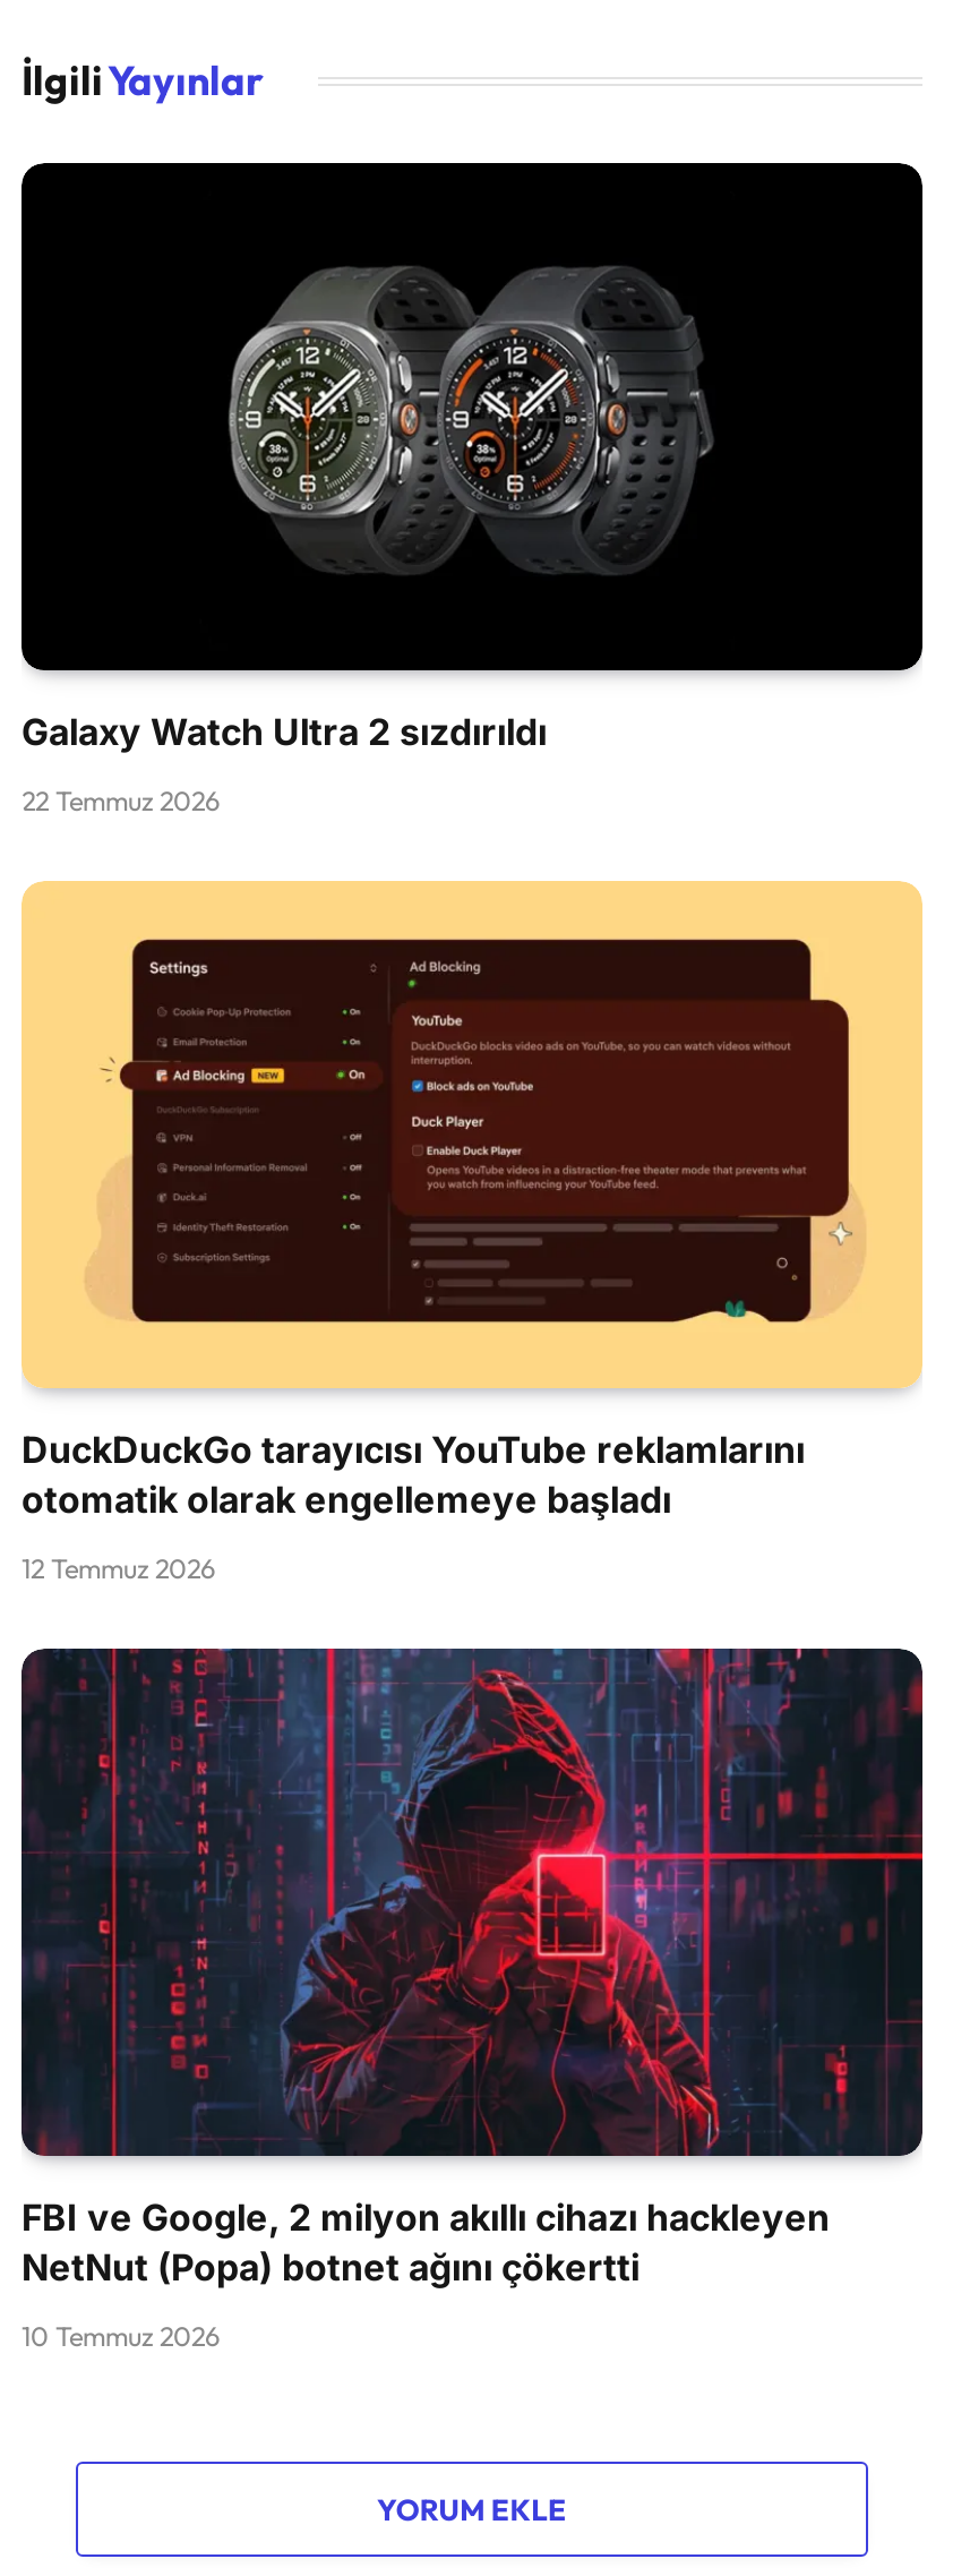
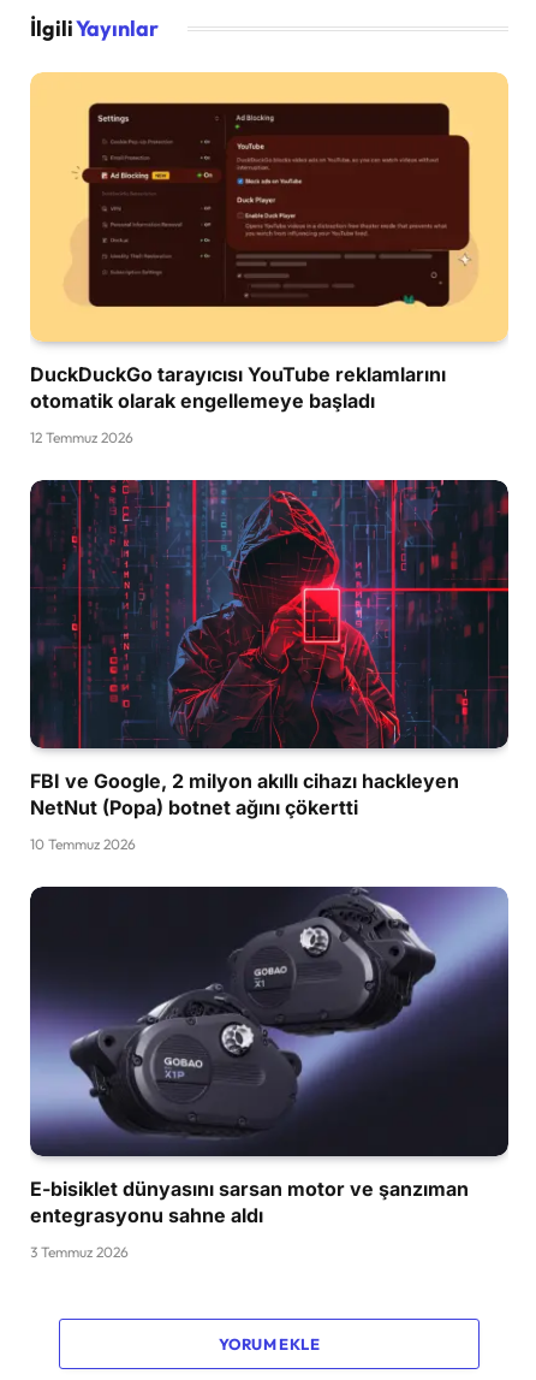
- [image]
- Galaxy Watch Ultra 2 sızdırıldı
- 22 Temmuz 2026

moved up: [image]

moved up: [image] | DuckDuckGo tarayıcısı YouTube reklamlarını | otomatik olarak engellemeye başladı | 12 Temmuz 2026 | FBI ve Google, 2 milyon akıllı cihazı hackleyen | NetNut (Popa) botnet ağını çökertti | 10 Temmuz 2026

+ [image]
+ E-bisiklet dünyasını sarsan motor ve şanzıman
+ entegrasyonu sahne aldı
+ 3 Temmuz 2026
